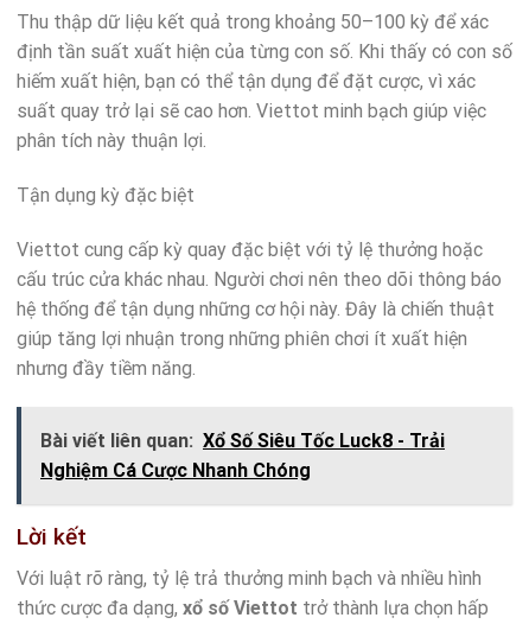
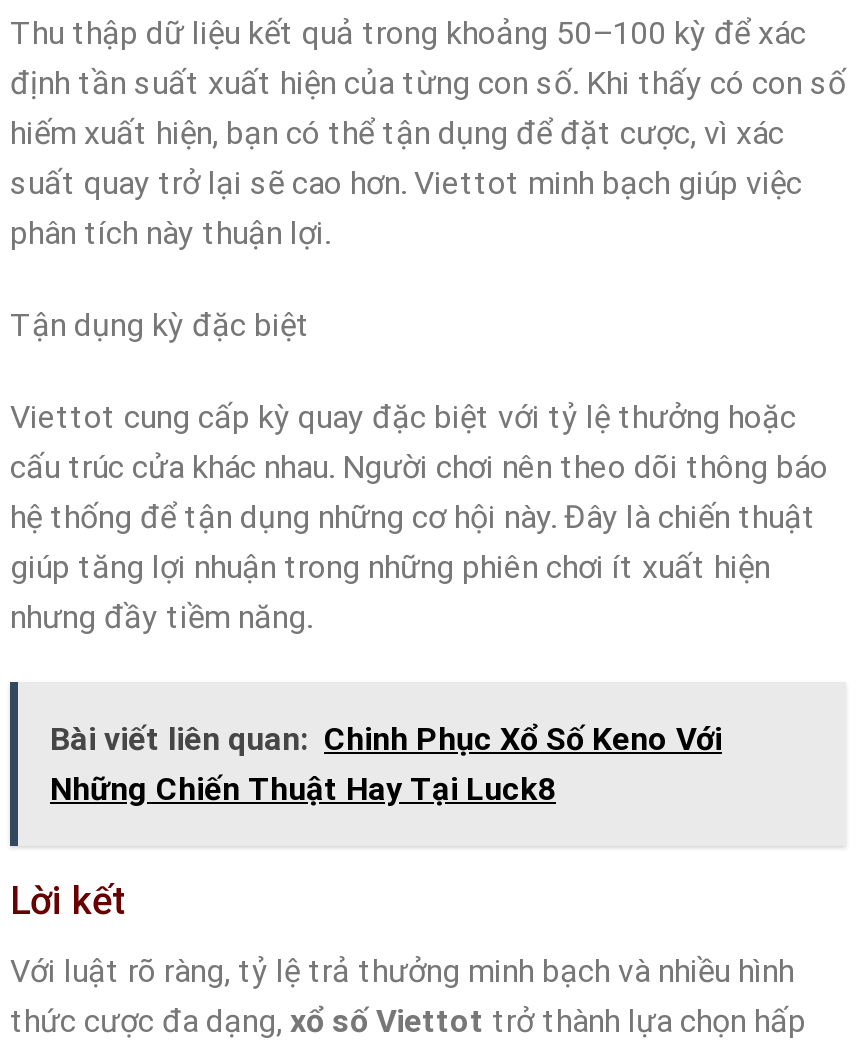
- Bài viết liên quan: Xổ Số Siêu Tốc Luck8 - Trải
- Nghiệm Cá Cược Nhanh Chóng
+ Bài viết liên quan: Chinh Phục Xổ Số Keno Với
+ Những Chiến Thuật Hay Tại Luck8
